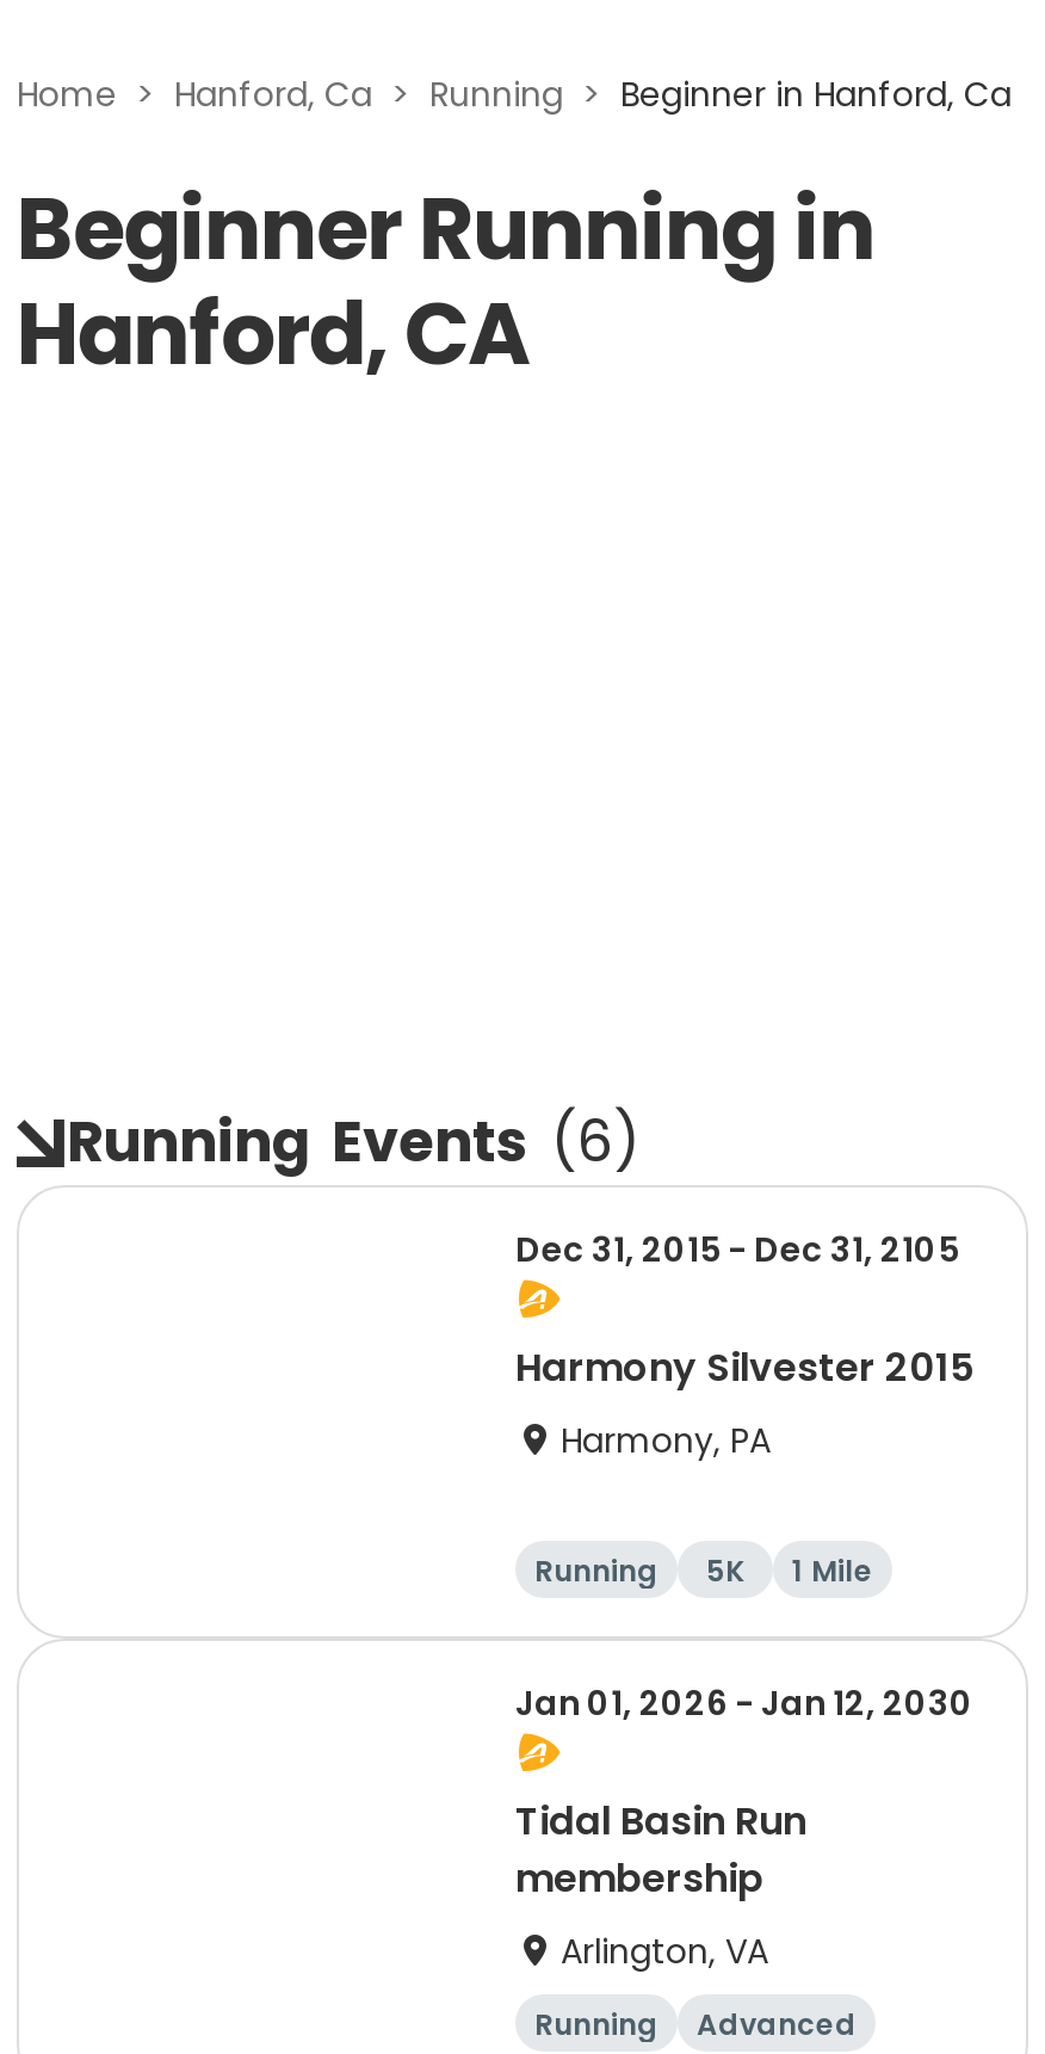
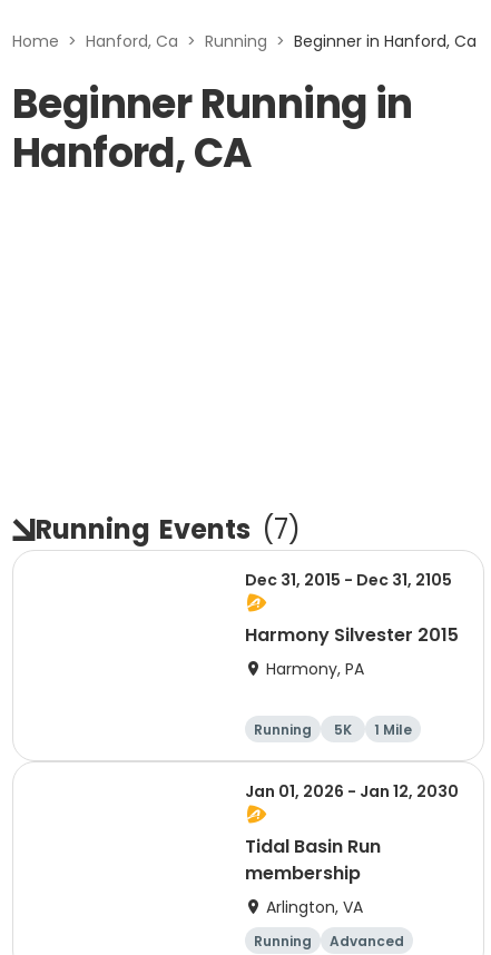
- Running Events (6)
+ Running Events (7)
